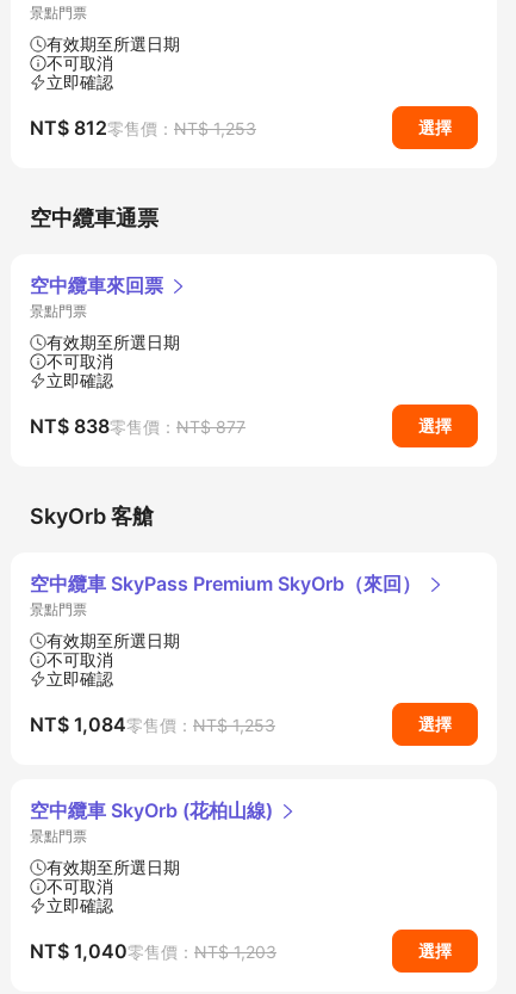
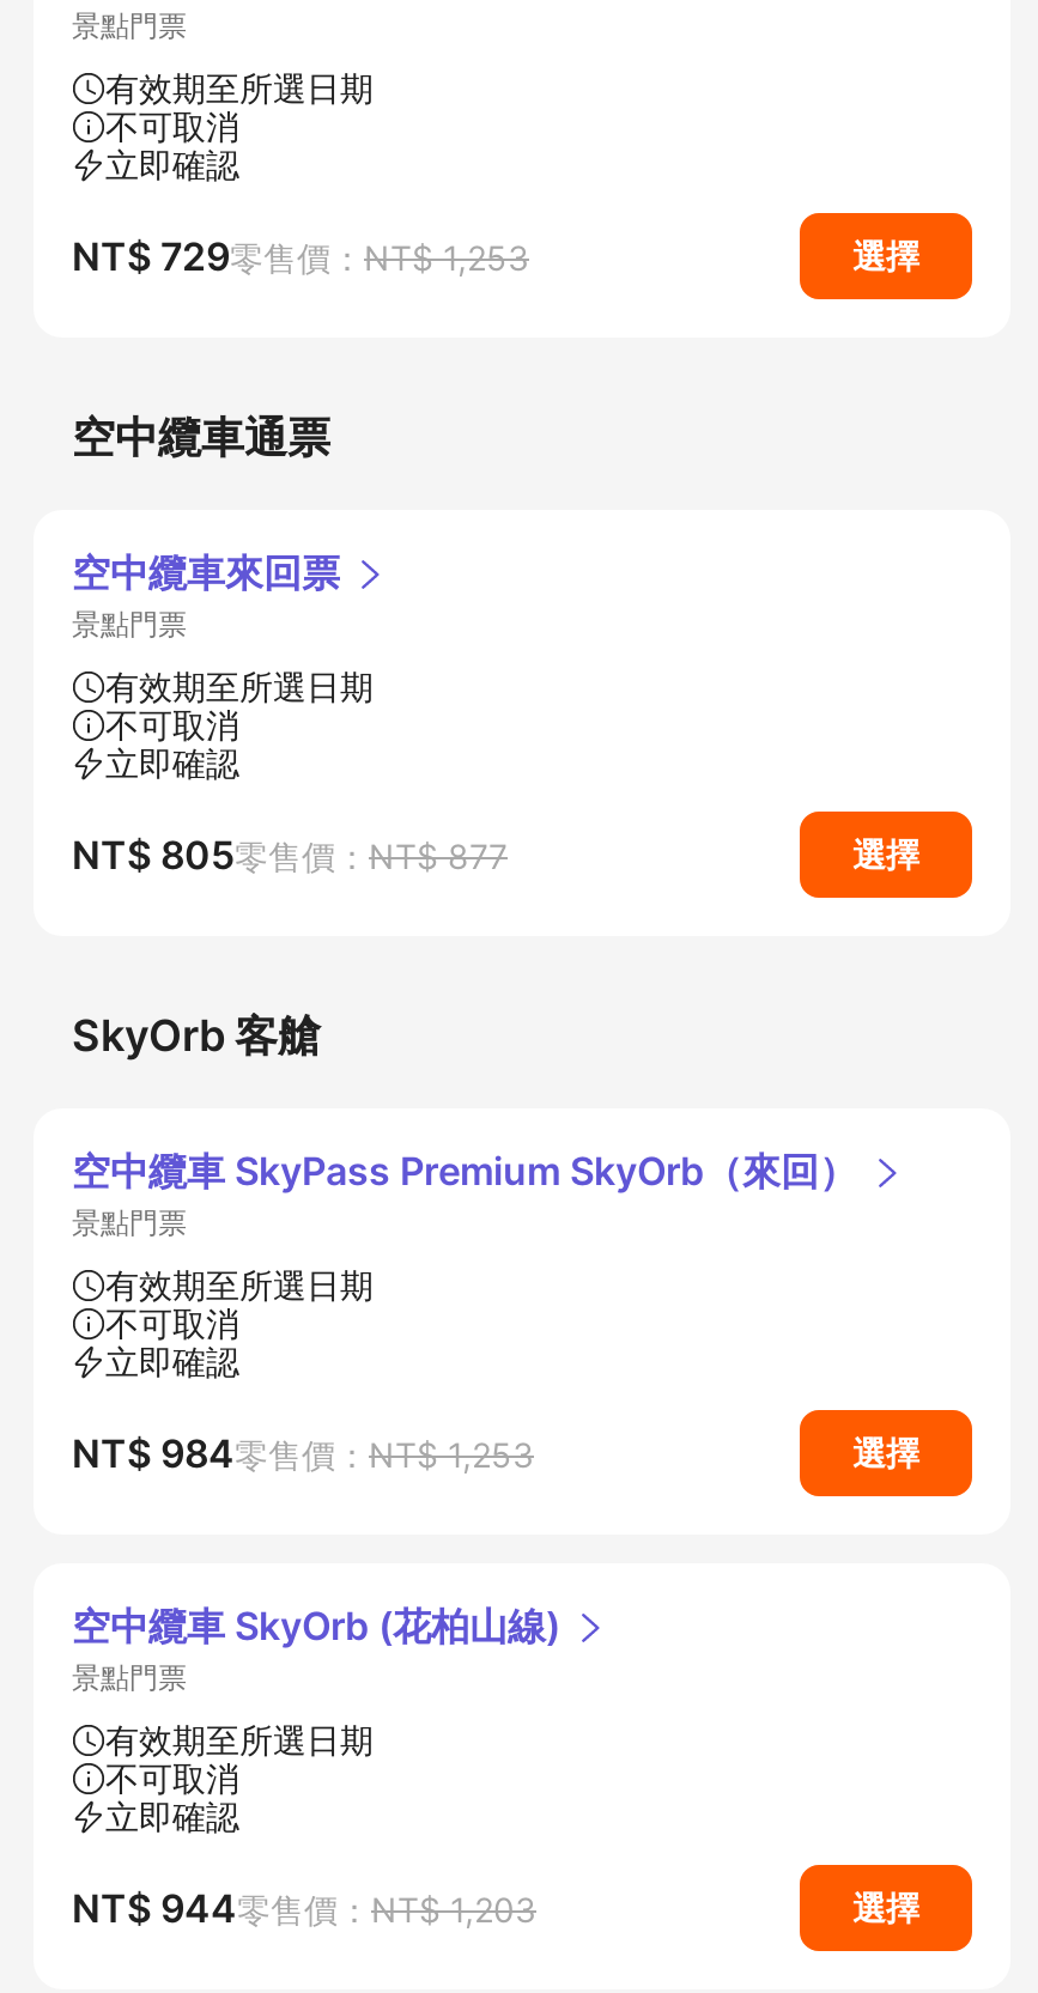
- NT$ 812
+ NT$ 729

- NT$ 838 零售價：NT$ 877
+ NT$ 805 零售價：NT$ 877

- NT$ 1,084
+ NT$ 984

- NT$ 1,040
+ NT$ 944
